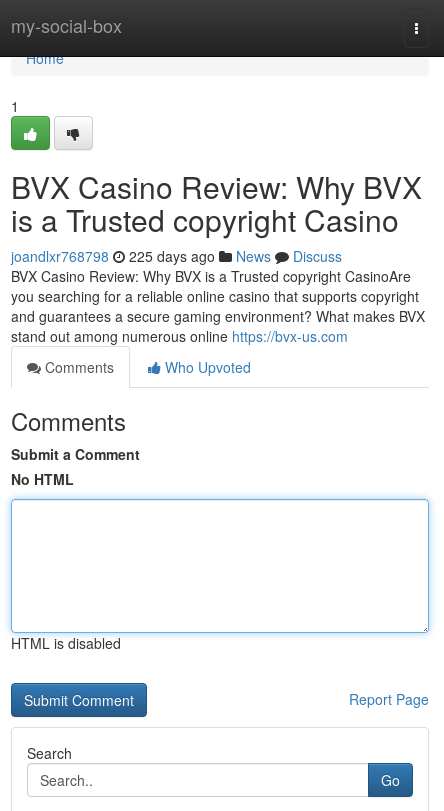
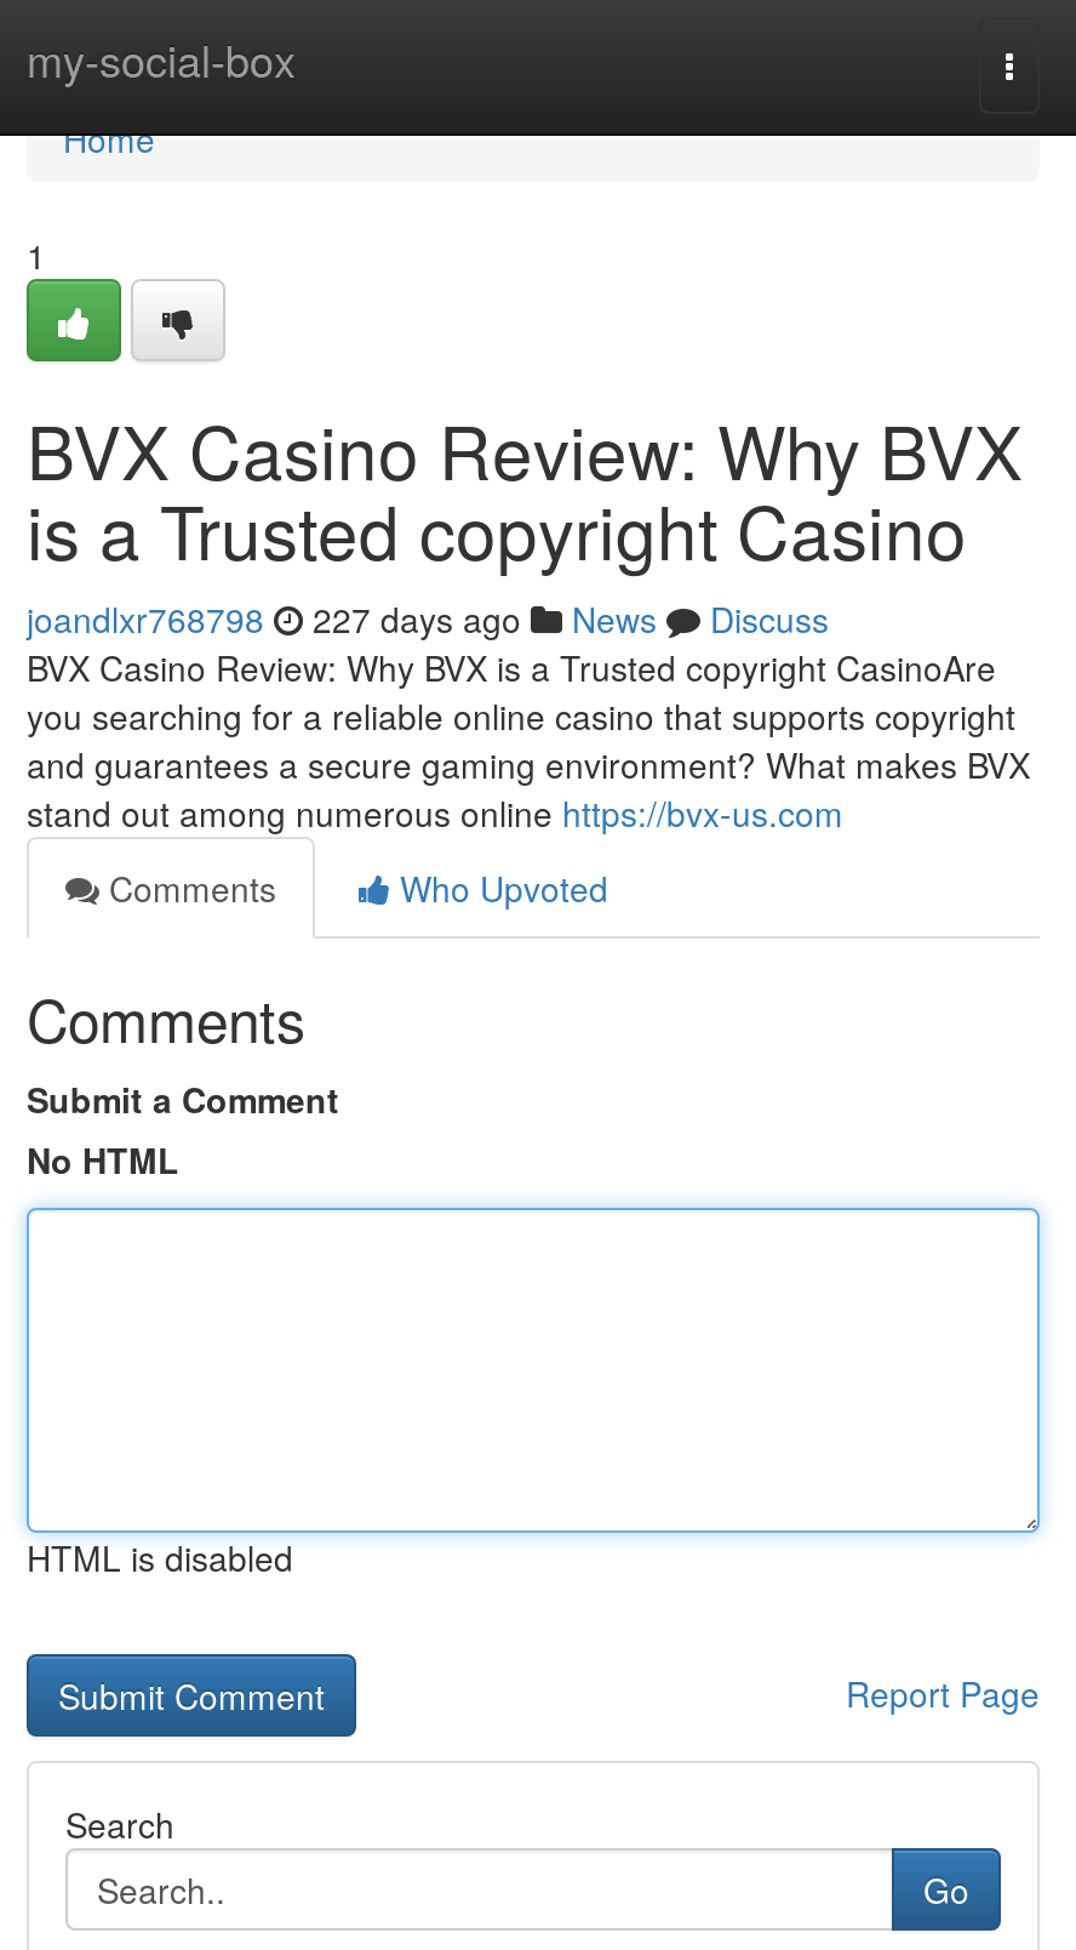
- joandlxr768798 225 days ago News Discuss
+ joandlxr768798 227 days ago News Discuss
